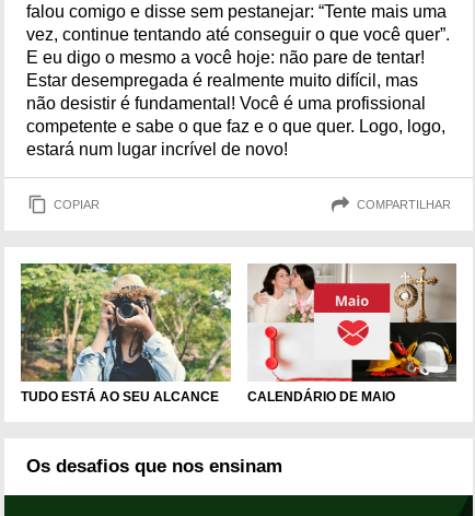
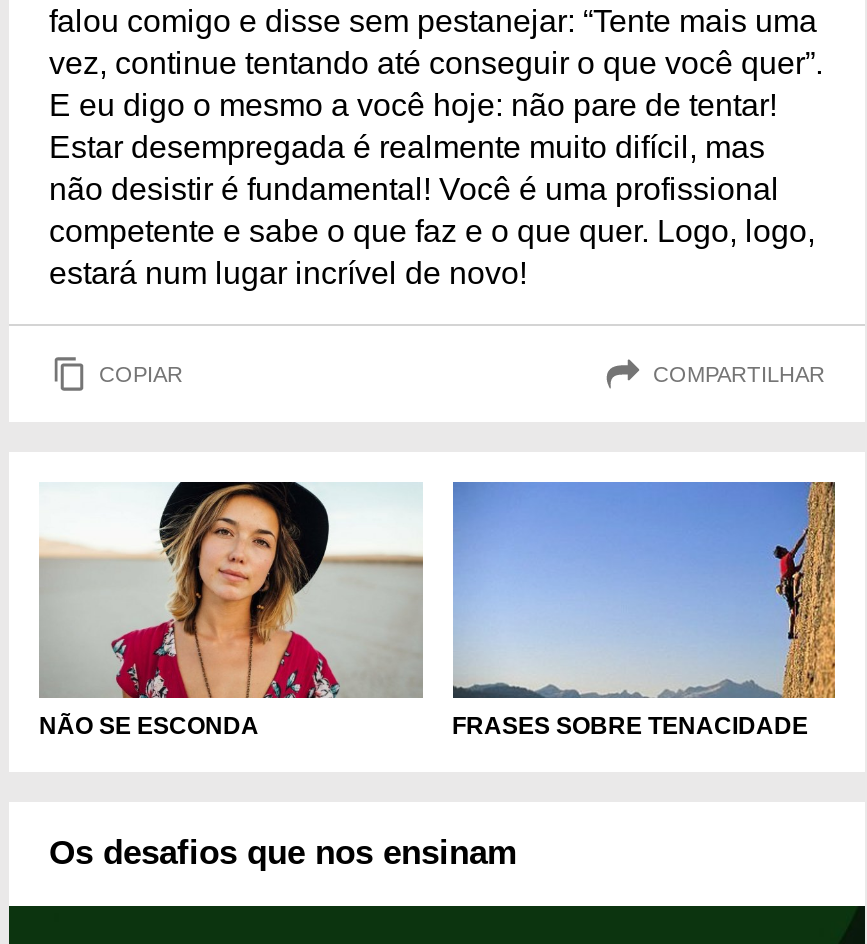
- [image]
- TUDO ESTÁ AO SEU ALCANCE
- CALENDÁRIO DE MAIO
+ [image]
+ NÃO SE ESCONDA
+ FRASES SOBRE TENACIDADE

- [image]
+ [image]
